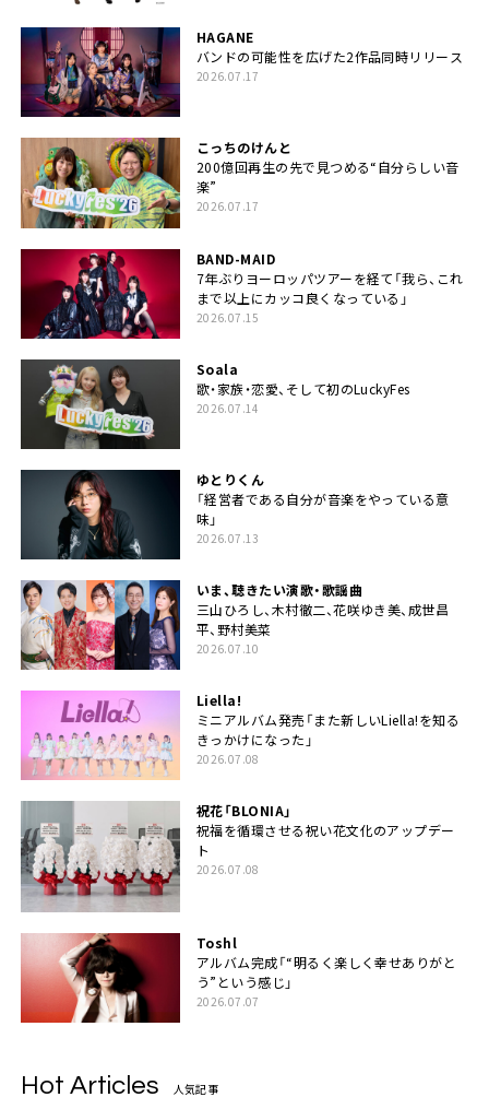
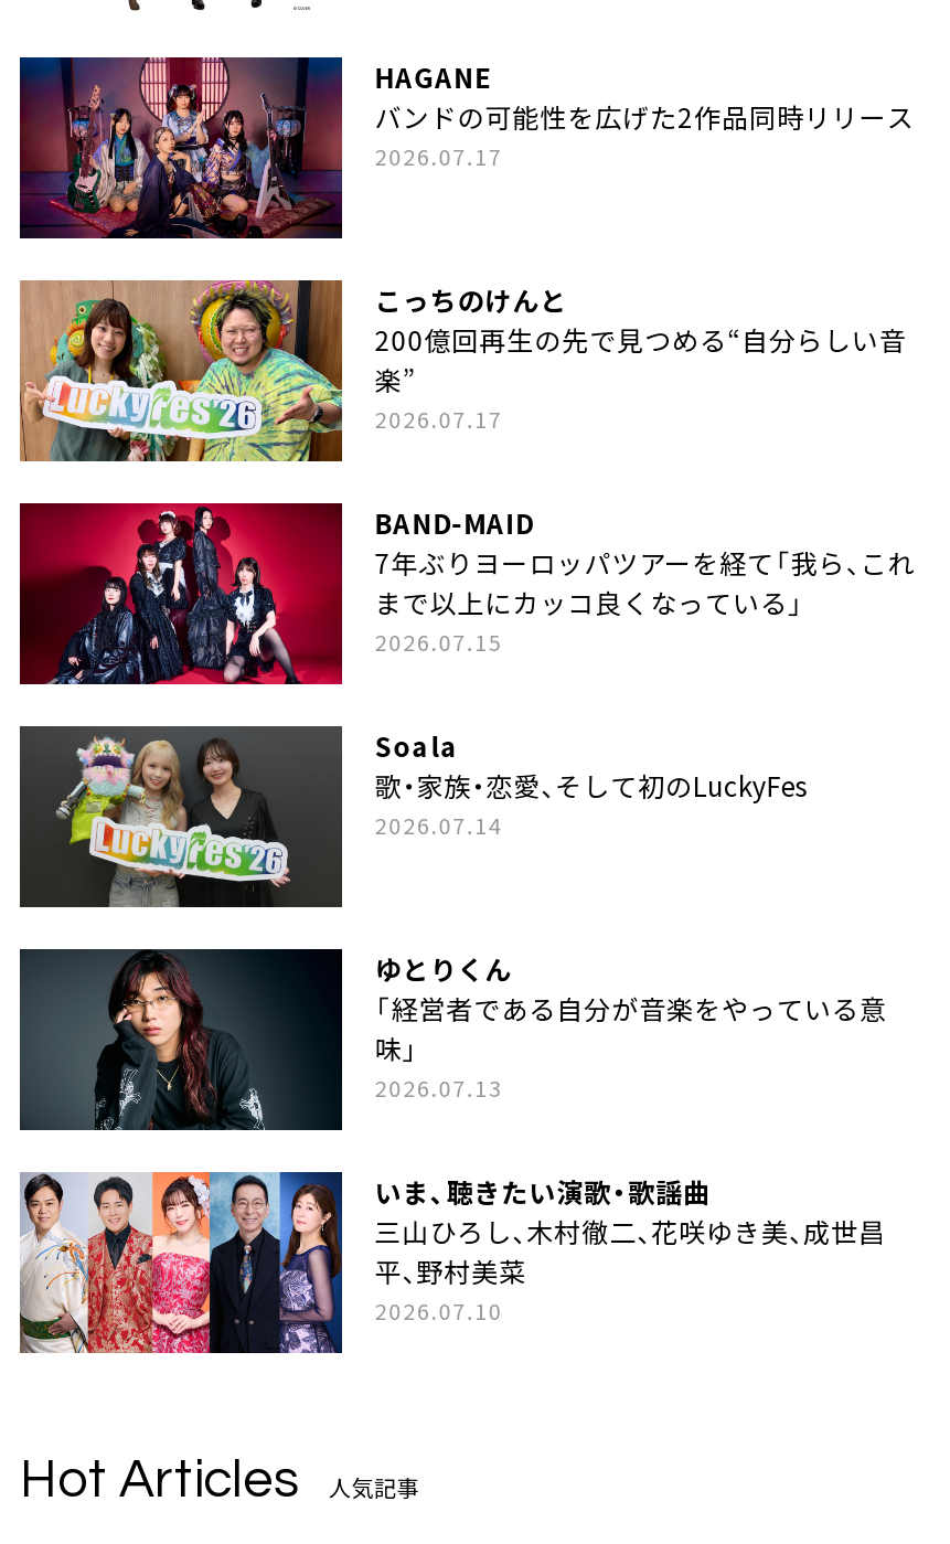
- [image]
- Liella!
- ミニアルバム発売「また新しいLiella!を知る
- きっかけになった」
- 2026.07.08
- 祝花「BLONIA」
- 祝福を循環させる祝い花文化のアップデー
- ト
- 2026.07.08

- [image]
- Toshl
- アルバム完成「“明るく楽しく幸せありがと
- う”という感じ」
- 2026.07.07

- [image]
